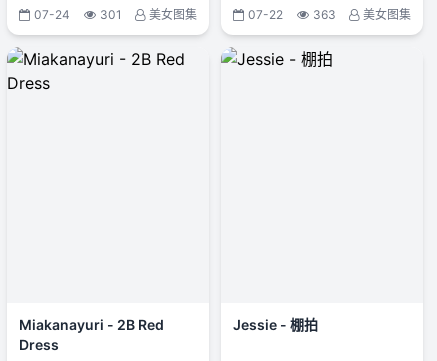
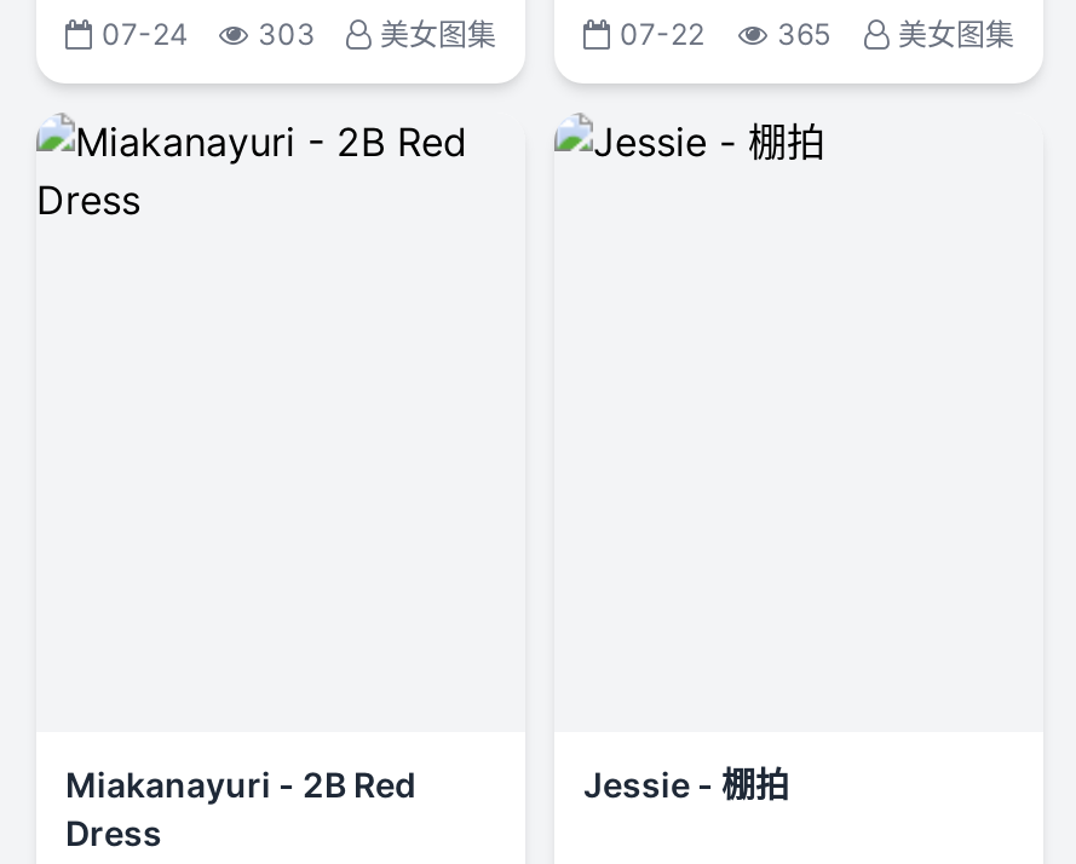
- 07-24 301 美女图集
+ 07-24 303 美女图集

- 07-22 363 美女图集
+ 07-22 365 美女图集
